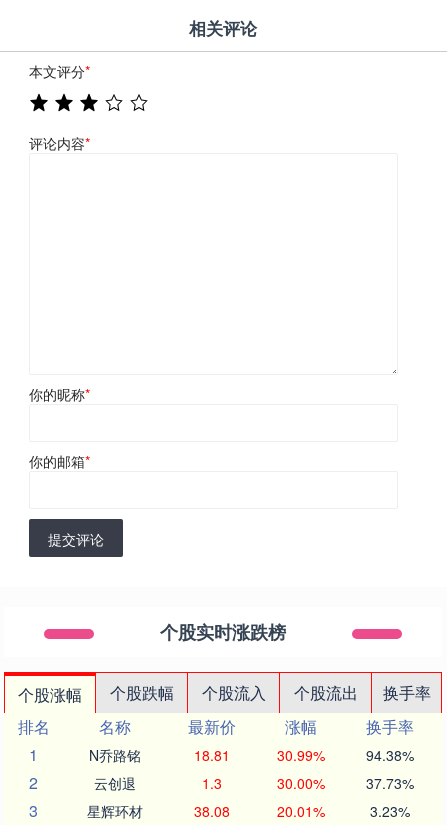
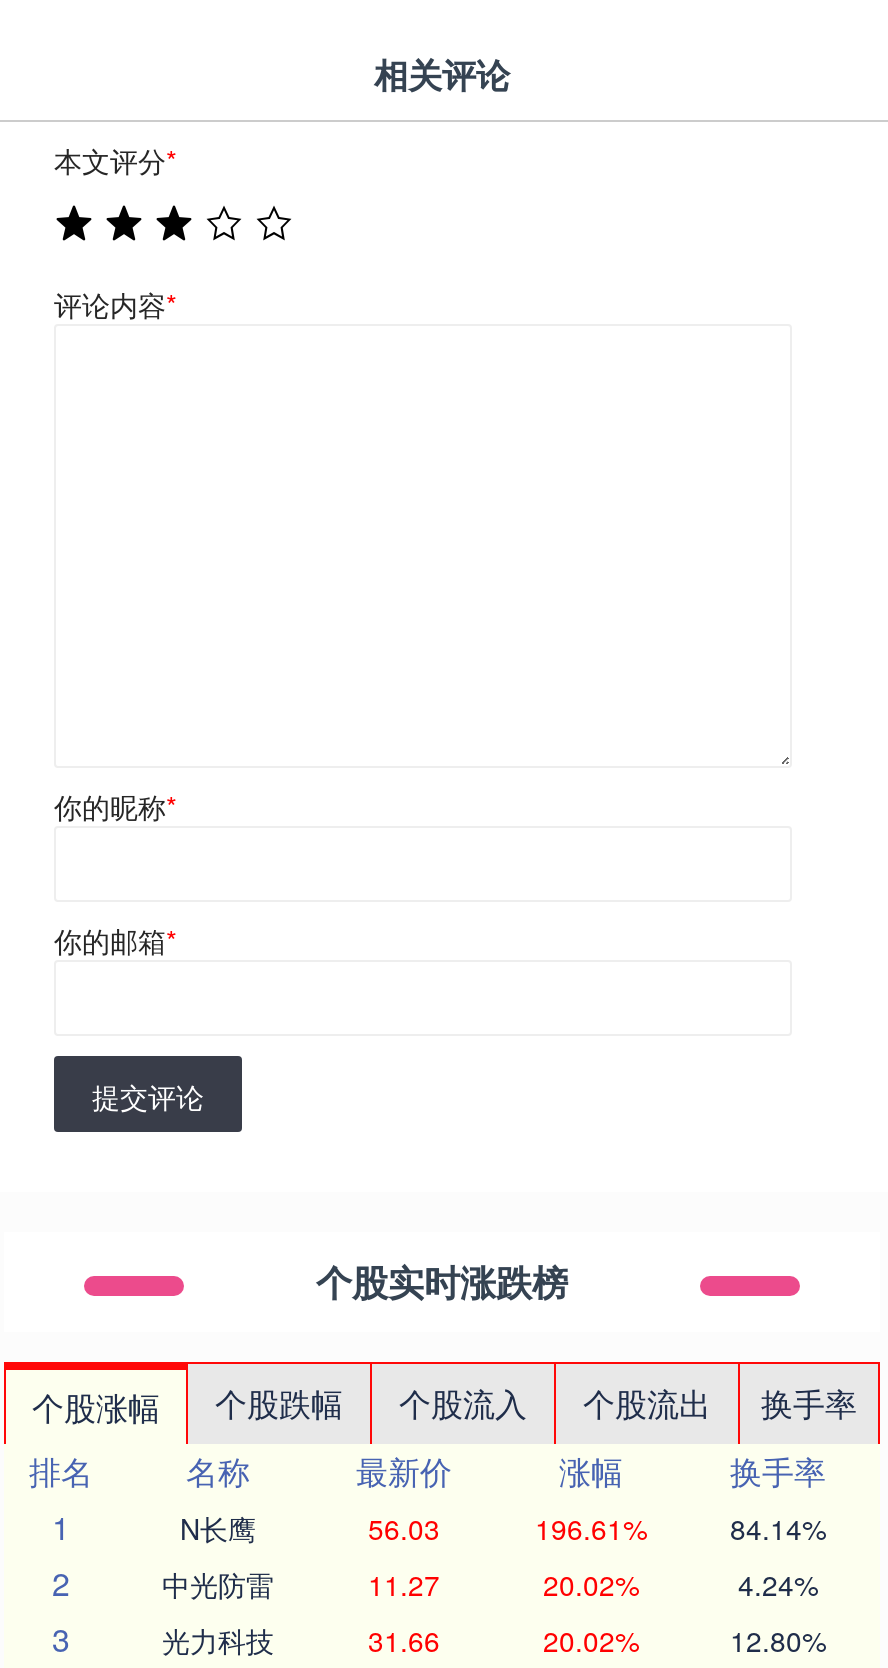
- N乔路铭
- 18.81
- 30.99%
- 94.38%
+ N长鹰
+ 56.03
+ 196.61%
+ 84.14%

- 云创退
- 1.3
- 30.00%
- 37.73%
+ 中光防雷
+ 11.27
+ 20.02%
+ 4.24%

- 星辉环材
- 38.08
- 20.01%
- 3.23%
+ 光力科技
+ 31.66
+ 20.02%
+ 12.80%
